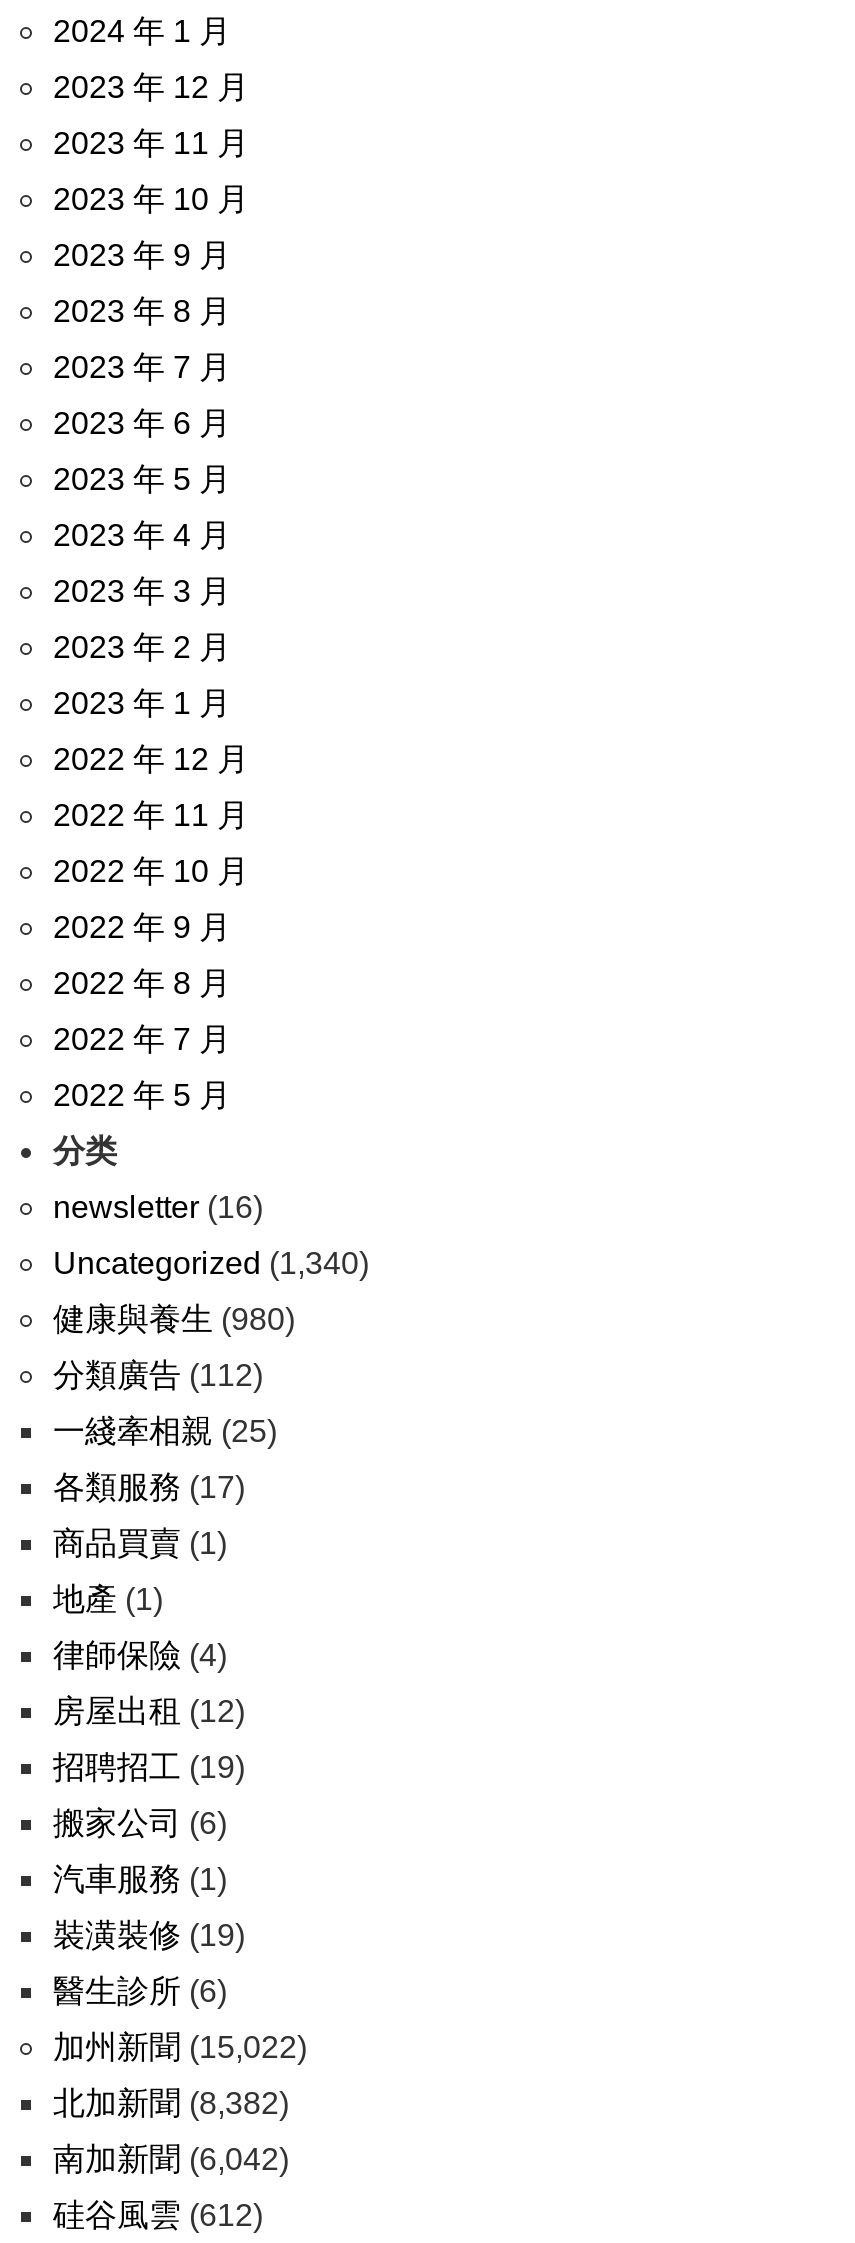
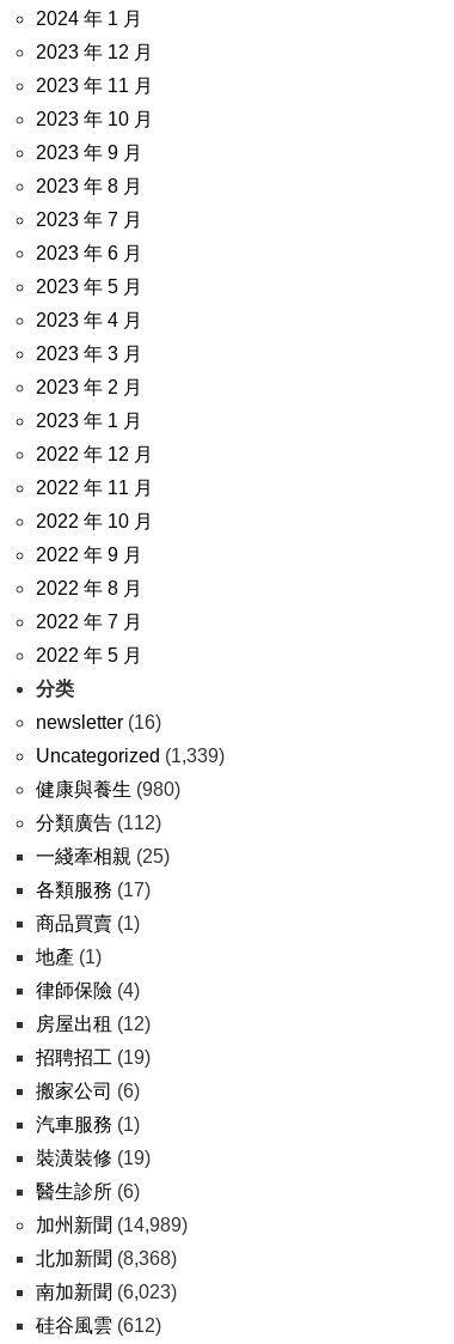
- Uncategorized (1,340)
+ Uncategorized (1,339)

- 加州新聞(15,022)
+ 加州新聞(14,989)

- 北加新聞(8,382)
+ 北加新聞(8,368)

- 南加新聞(6,042)
+ 南加新聞(6,023)
